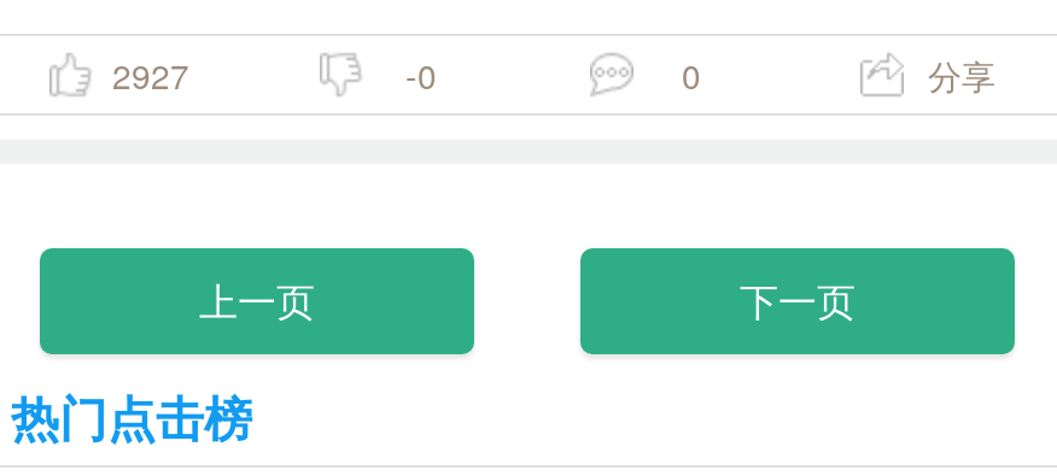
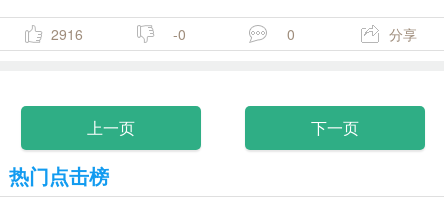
- 2927
+ 2916
